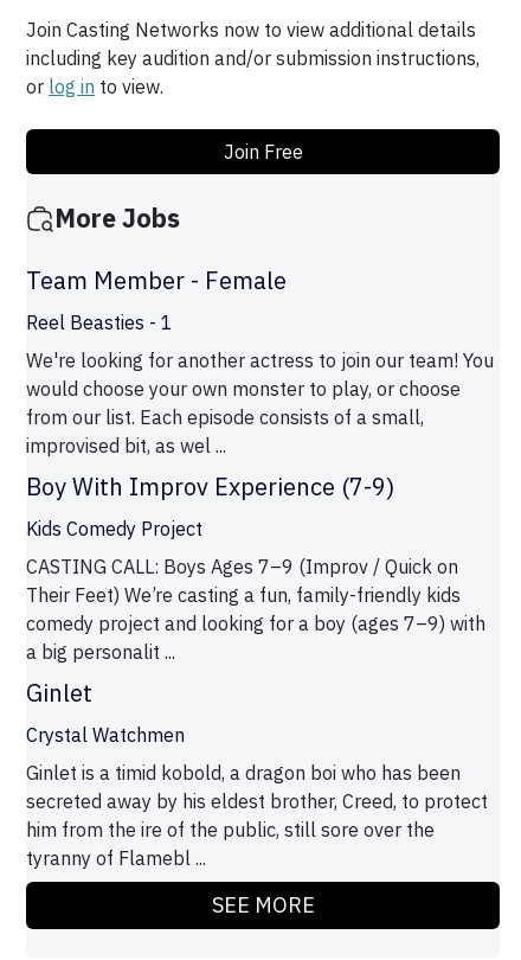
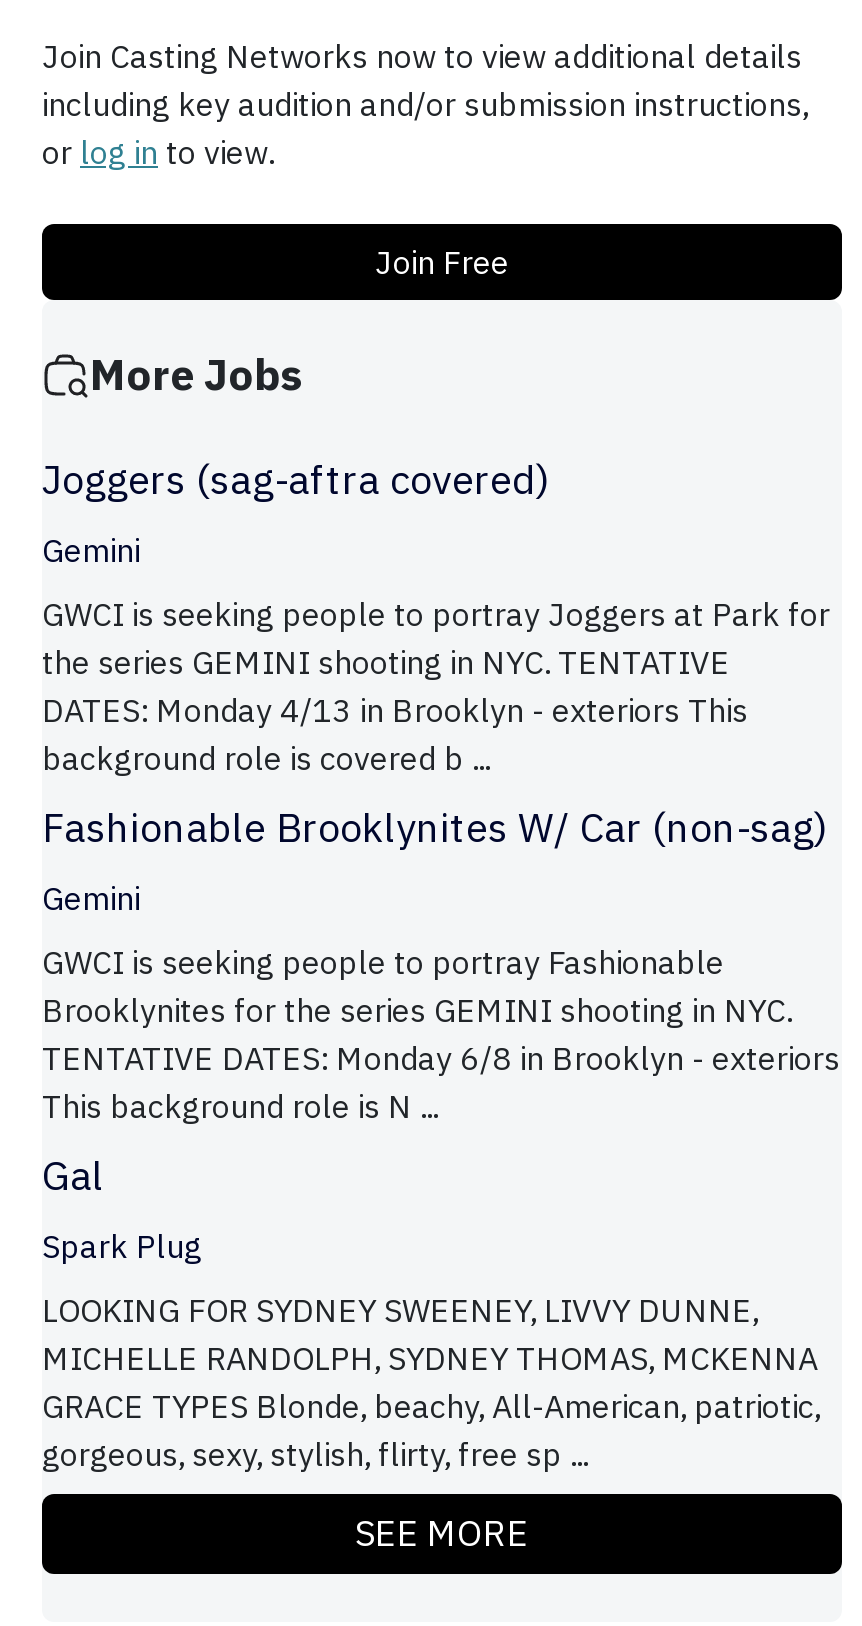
- Team Member - Female
- Reel Beasties - 1
+ Joggers (sag-aftra covered)
+ Gemini

- We're looking for another actress to join our team! You
- would choose your own monster to play, or choose
- from our list. Each episode consists of a small,
- improvised bit, as wel ...
- Boy With Improv Experience (7-9)
- Kids Comedy Project
+ GWCI is seeking people to portray Joggers at Park for
+ the series GEMINI shooting in NYC. TENTATIVE
+ DATES: Monday 4/13 in Brooklyn - exteriors This
+ background role is covered b ...
+ Fashionable Brooklynites W/ Car (non-sag)
+ Gemini

- CASTING CALL: Boys Ages 7–9 (Improv / Quick on
- Their Feet) We’re casting a fun, family-friendly kids
- comedy project and looking for a boy (ages 7–9) with
- a big personalit ...
- Ginlet
- Crystal Watchmen
+ GWCI is seeking people to portray Fashionable
+ Brooklynites for the series GEMINI shooting in NYC.
+ TENTATIVE DATES: Monday 6/8 in Brooklyn - exteriors
+ This background role is N ...
+ Gal
+ Spark Plug

- Ginlet is a timid kobold, a dragon boi who has been
- secreted away by his eldest brother, Creed, to protect
- him from the ire of the public, still sore over the
- tyranny of Flamebl ...
+ LOOKING FOR SYDNEY SWEENEY, LIVVY DUNNE,
+ MICHELLE RANDOLPH, SYDNEY THOMAS, MCKENNA
+ GRACE TYPES Blonde, beachy, All-American, patriotic,
+ gorgeous, sexy, stylish, flirty, free sp ...
